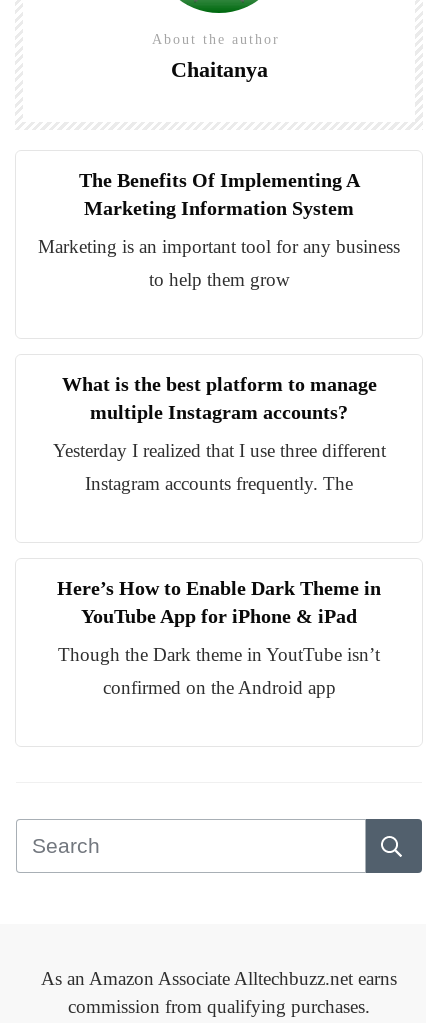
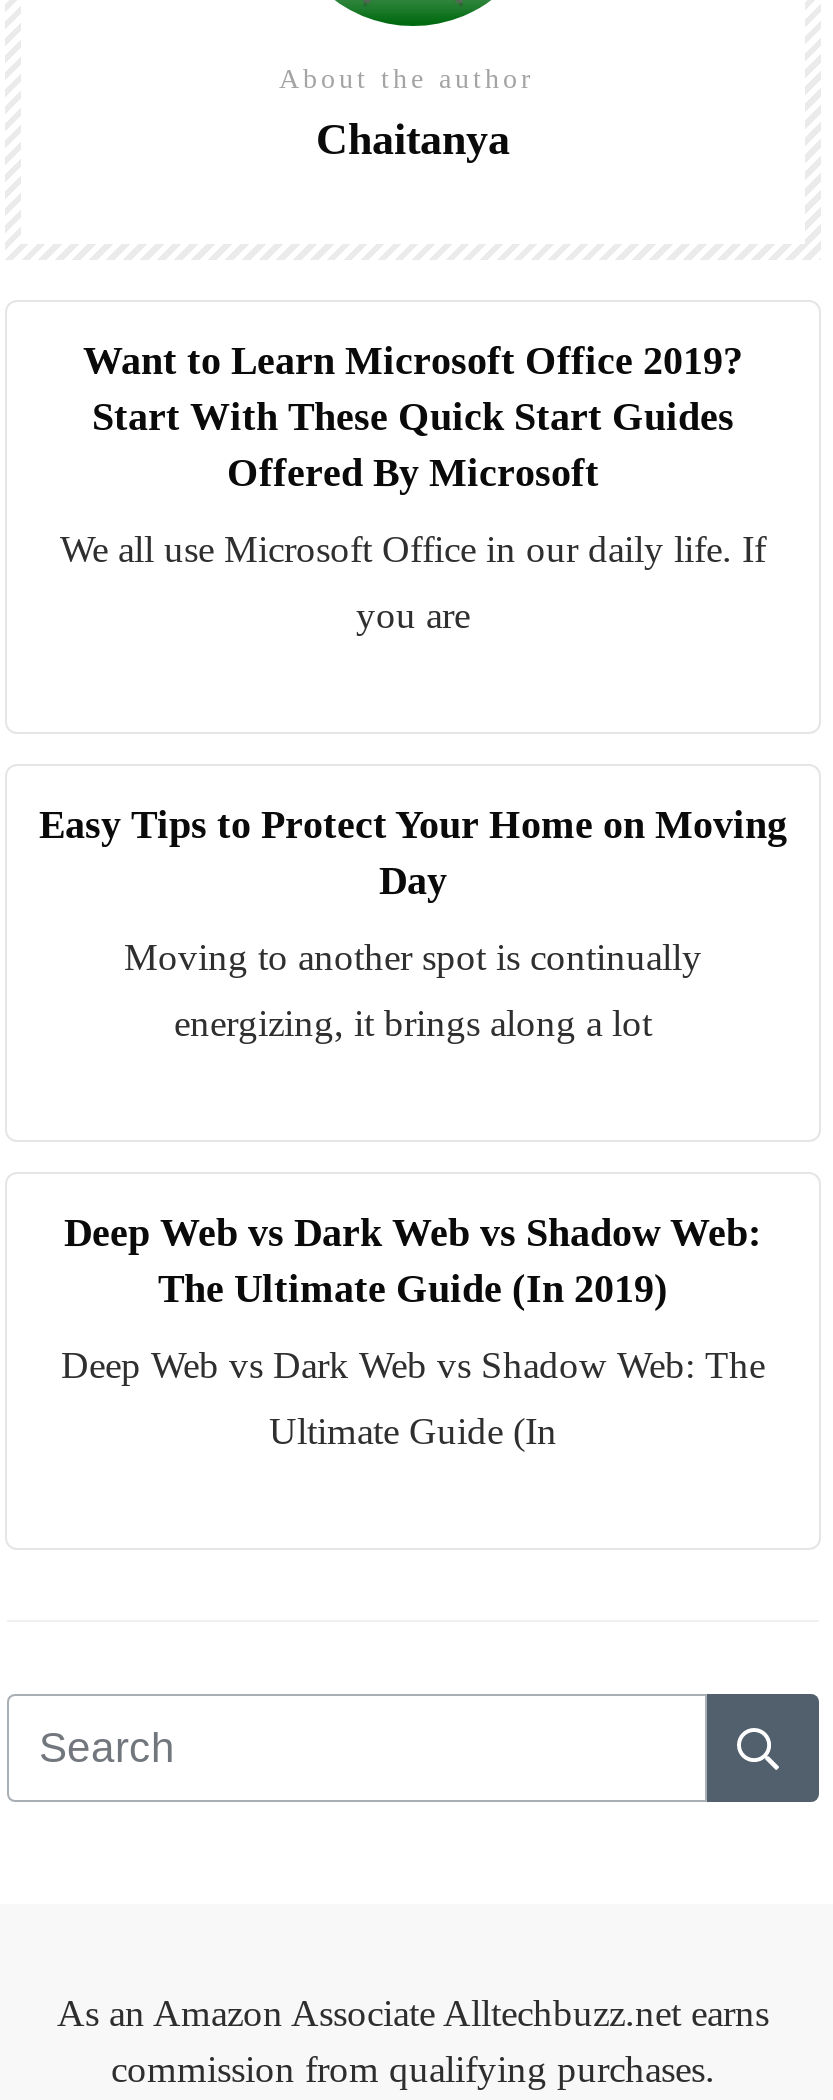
- The Benefits Of Implementing A
- Marketing Information System
+ Want to Learn Microsoft Office 2019?
+ Start With These Quick Start Guides
+ Offered By Microsoft

- Marketing is an important tool for any business
+ We all use Microsoft Office in our daily life. If

- to help them grow
+ you are

- What is the best platform to manage
- multiple Instagram accounts?
+ Easy Tips to Protect Your Home on Moving
+ Day

- Yesterday I realized that I use three different
+ Moving to another spot is continually

- Instagram accounts frequently. The
+ energizing, it brings along a lot

- Here’s How to Enable Dark Theme in
- YouTube App for iPhone & iPad
+ Deep Web vs Dark Web vs Shadow Web:
+ The Ultimate Guide (In 2019)

- Though the Dark theme in YoutTube isn’t
+ Deep Web vs Dark Web vs Shadow Web: The

- confirmed on the Android app
+ Ultimate Guide (In
